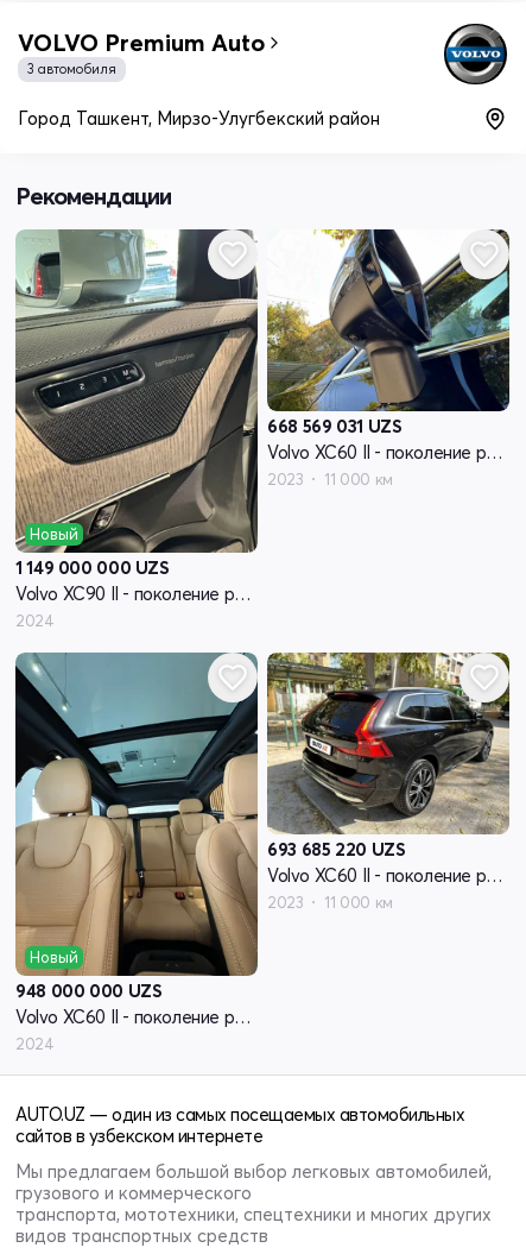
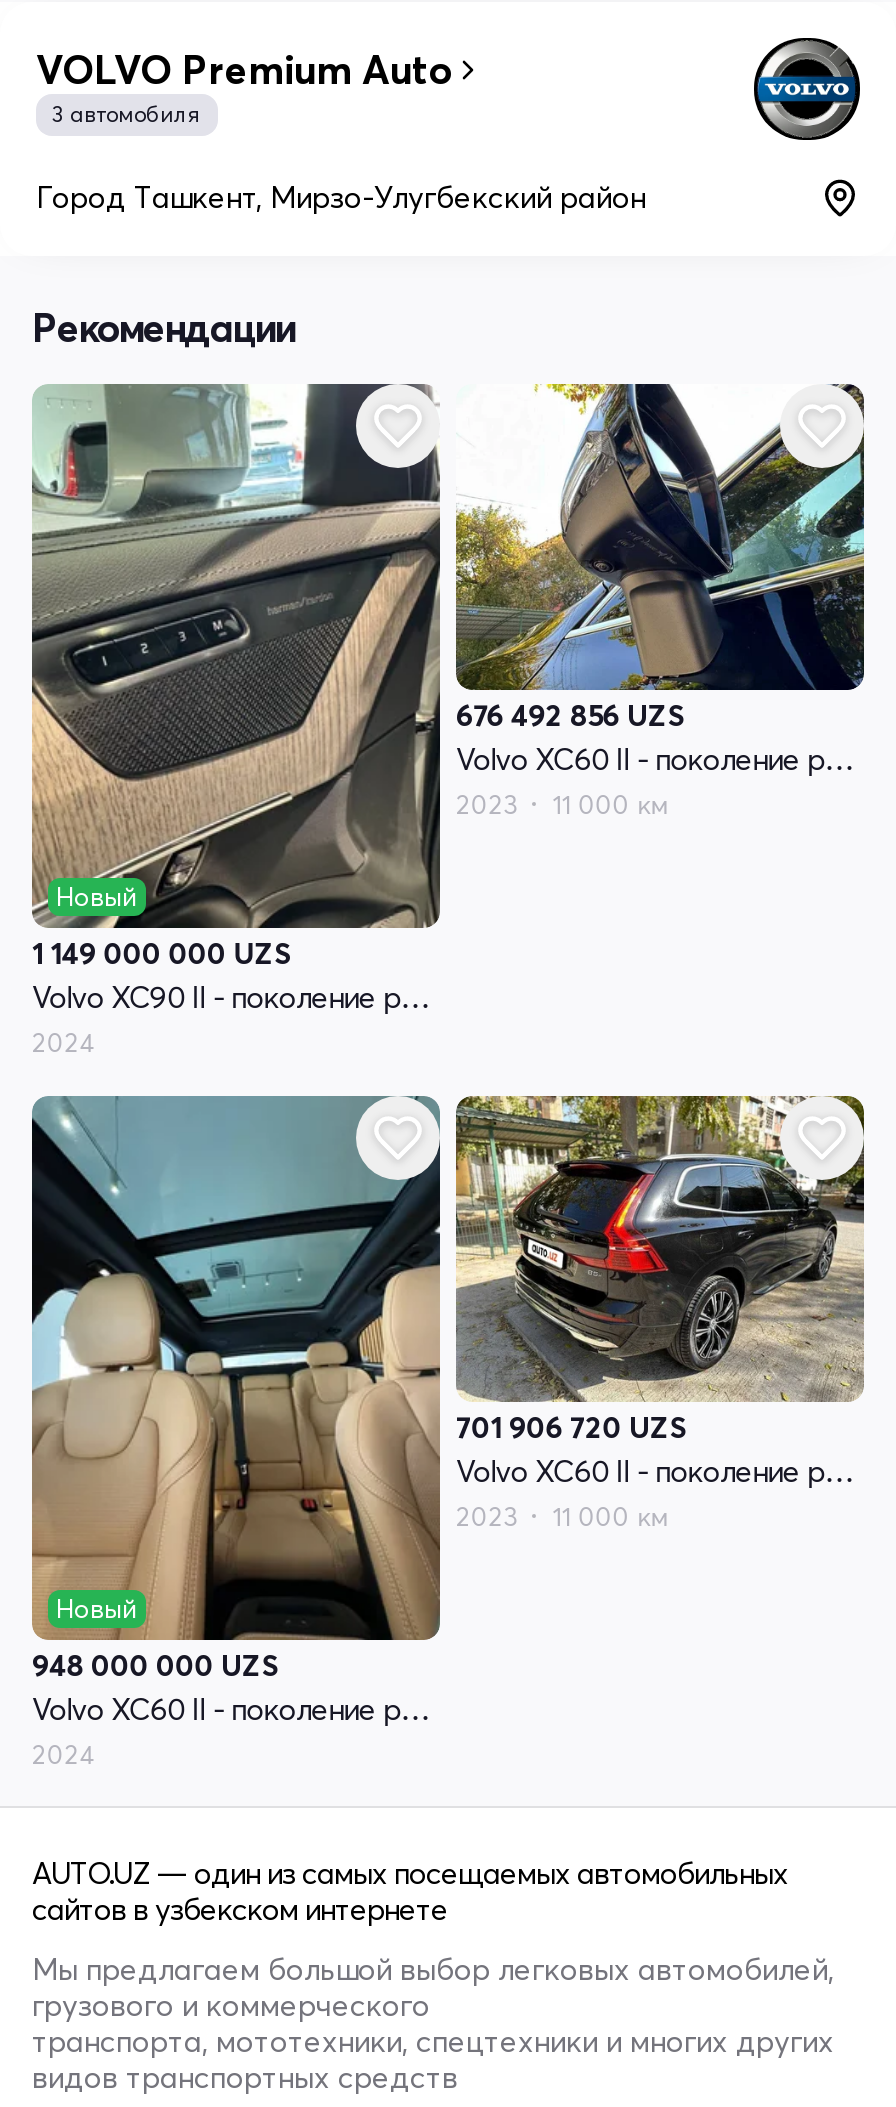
- 668 569 031 UZS
+ 676 492 856 UZS

- 693 685 220 UZS
+ 701 906 720 UZS
